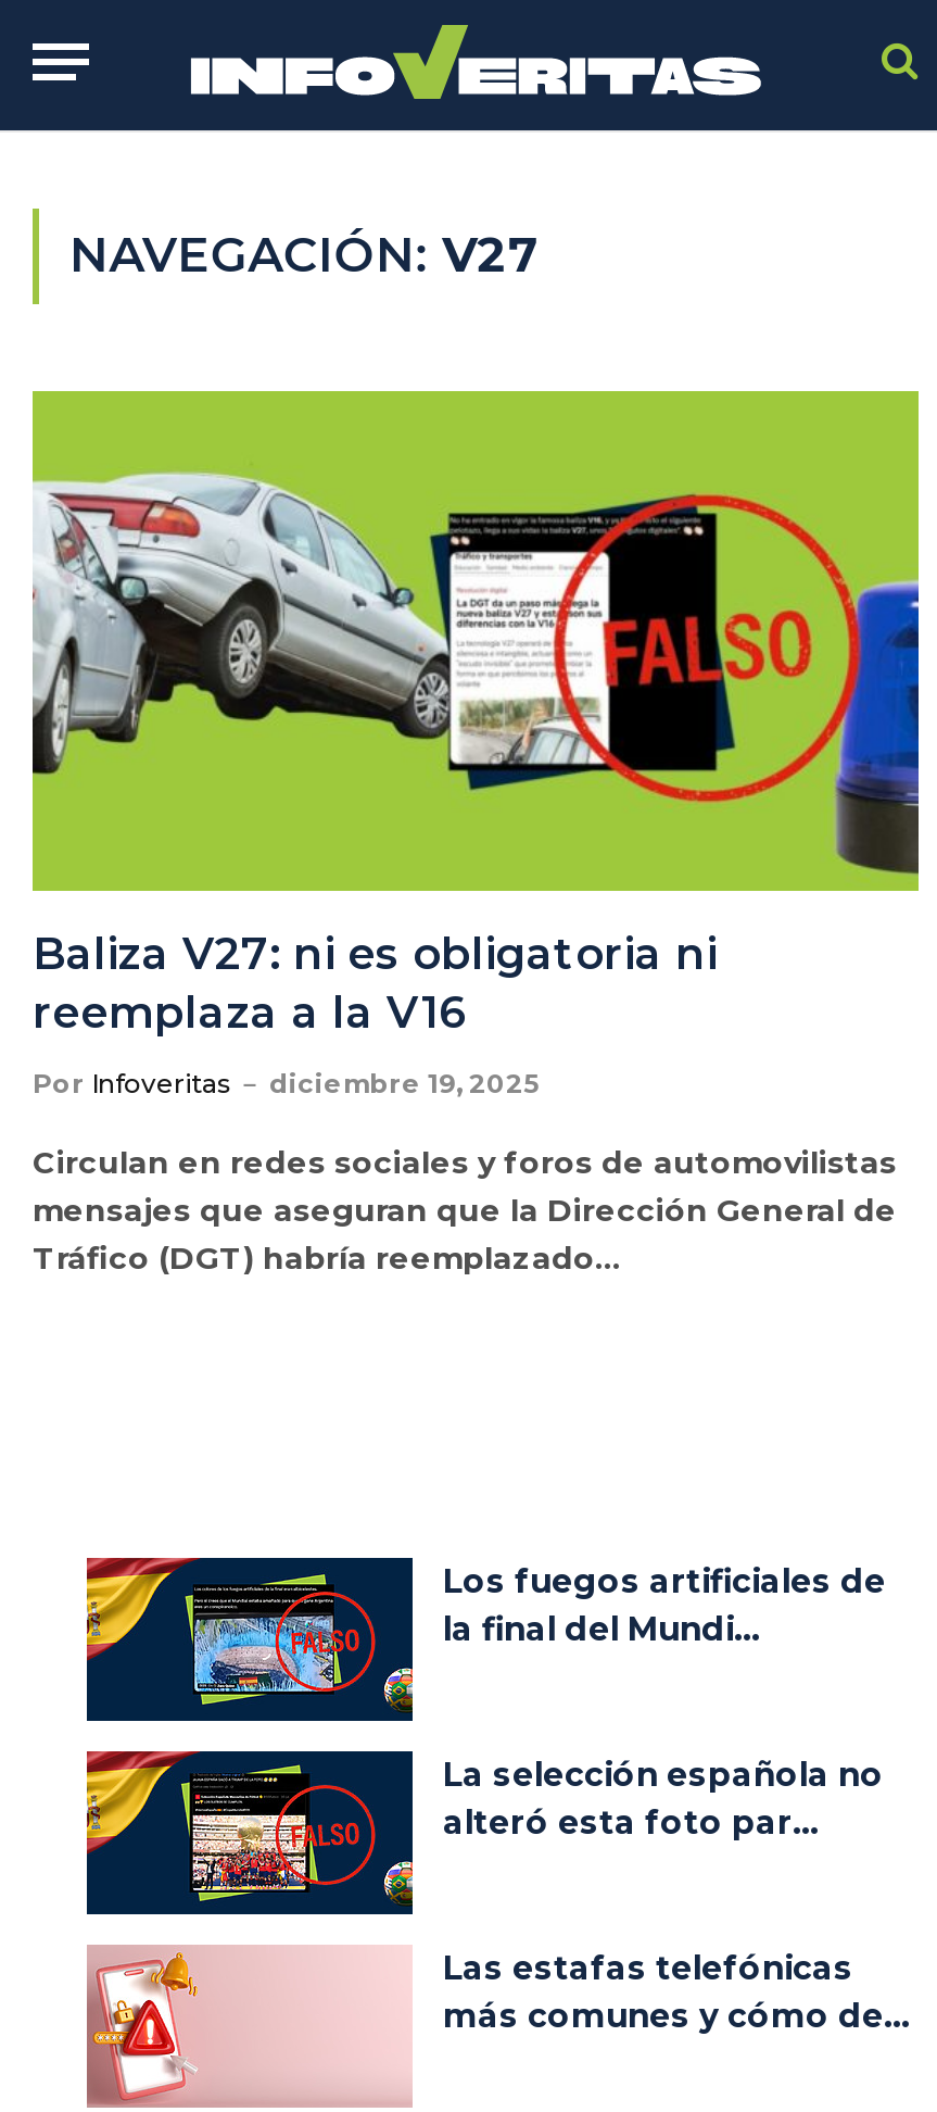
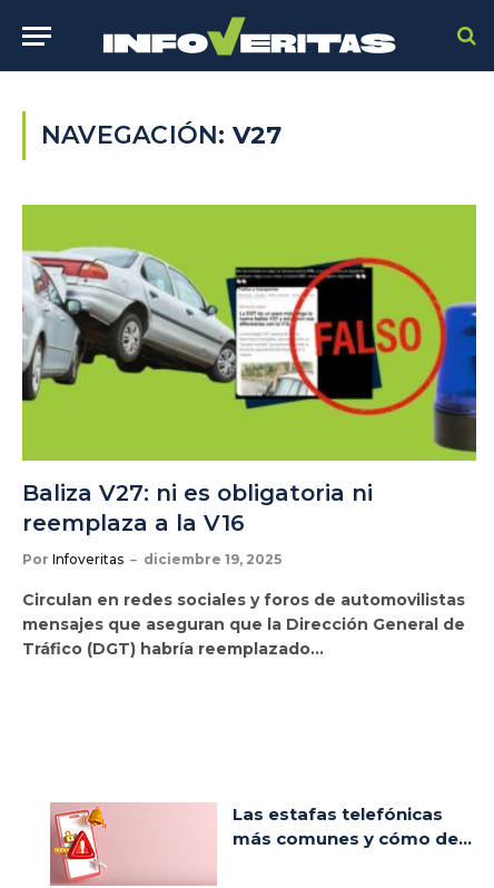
- [image]
- Los fuegos artificiales de
- la final del Mundi...

- [image]
- La selección española no
- alteró esta foto par...
